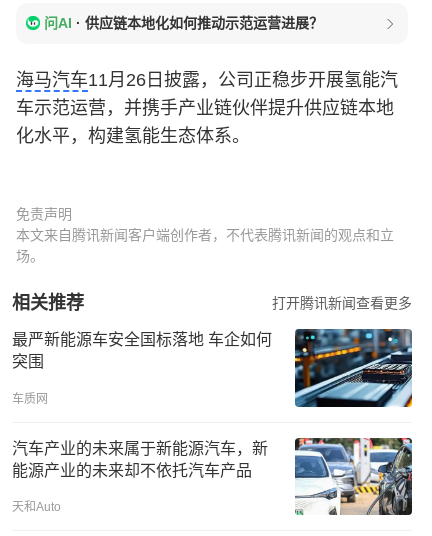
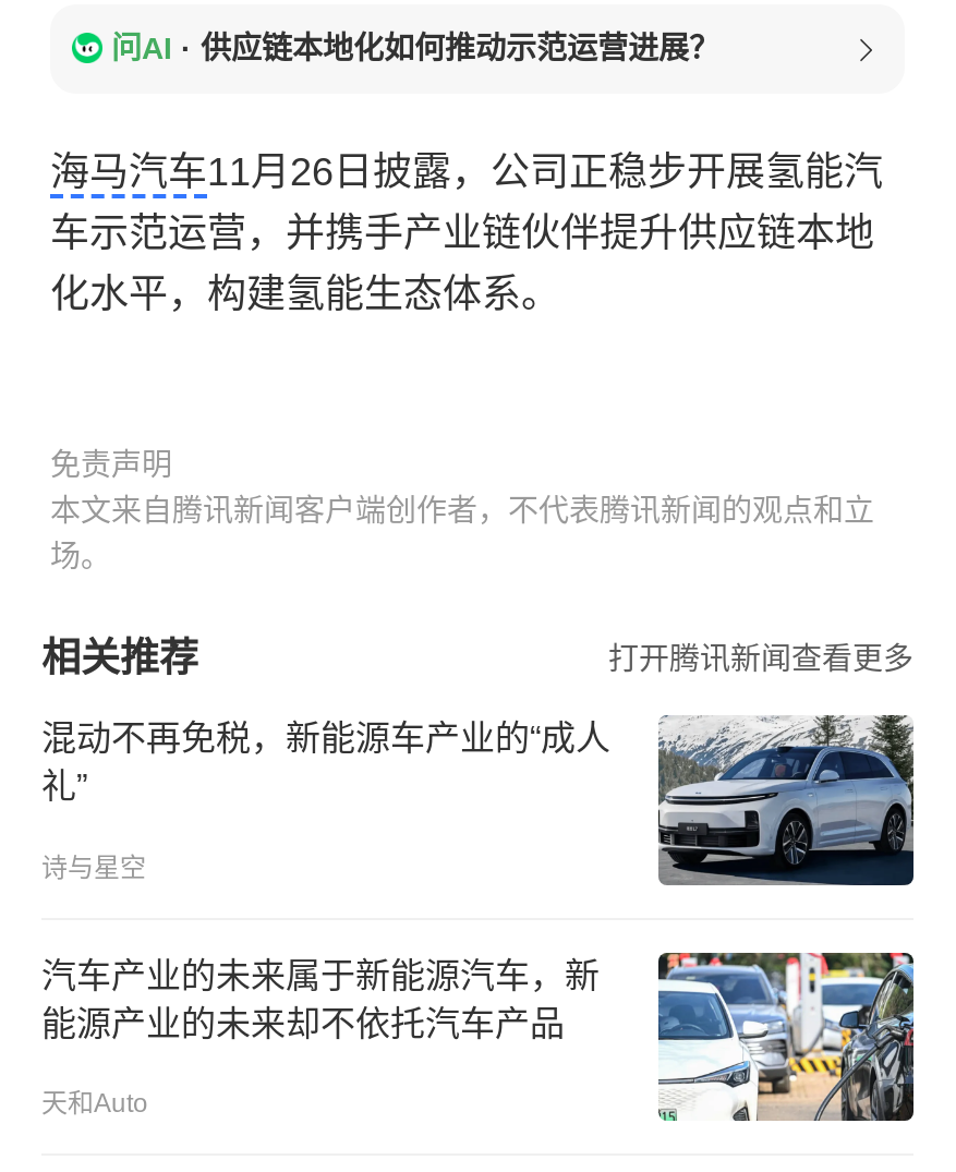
- [image]
- 最严新能源车安全国标落地 车企如何
- 突围
+ [image]
+ 混动不再免税，新能源车产业的“成人
+ 礼”

- 车质网
+ 诗与星空
